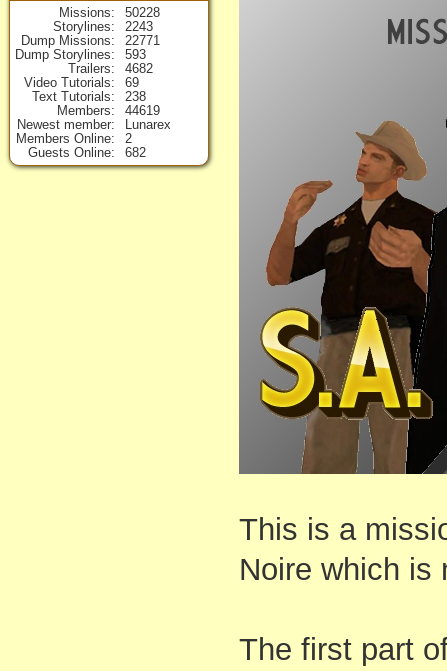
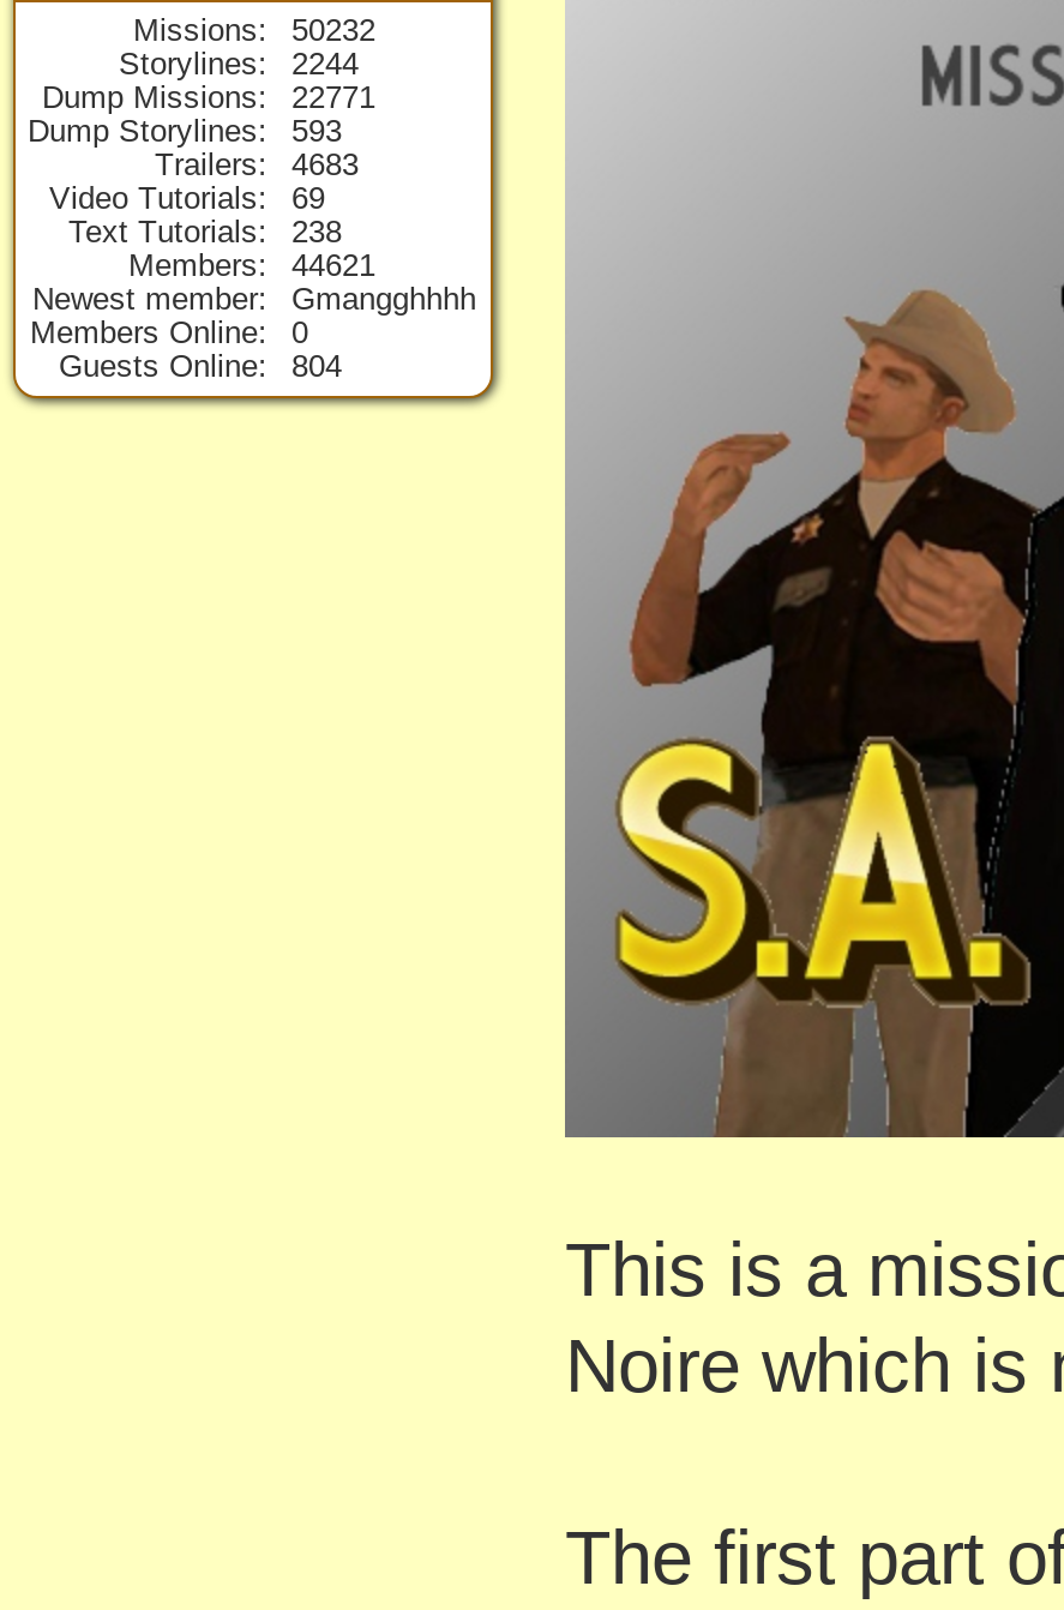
- Missions 50228
+ Missions 50232

- Storylines 2243
+ Storylines 2244

- Trailers 4682
+ Trailers 4683

- Members 44619
+ Members 44621

- Lunarex
+ Gmangghhhh

- Members Online 2
+ Members Online 0

- Guests Online 682
+ Guests Online 804
